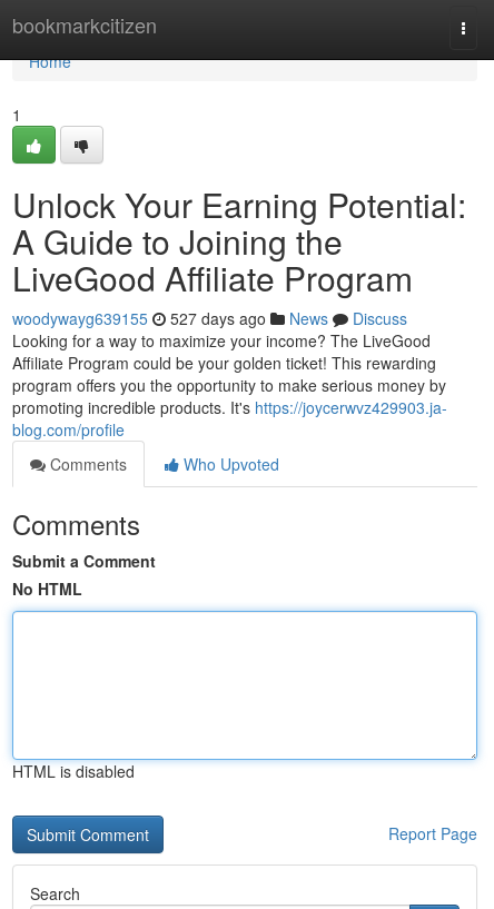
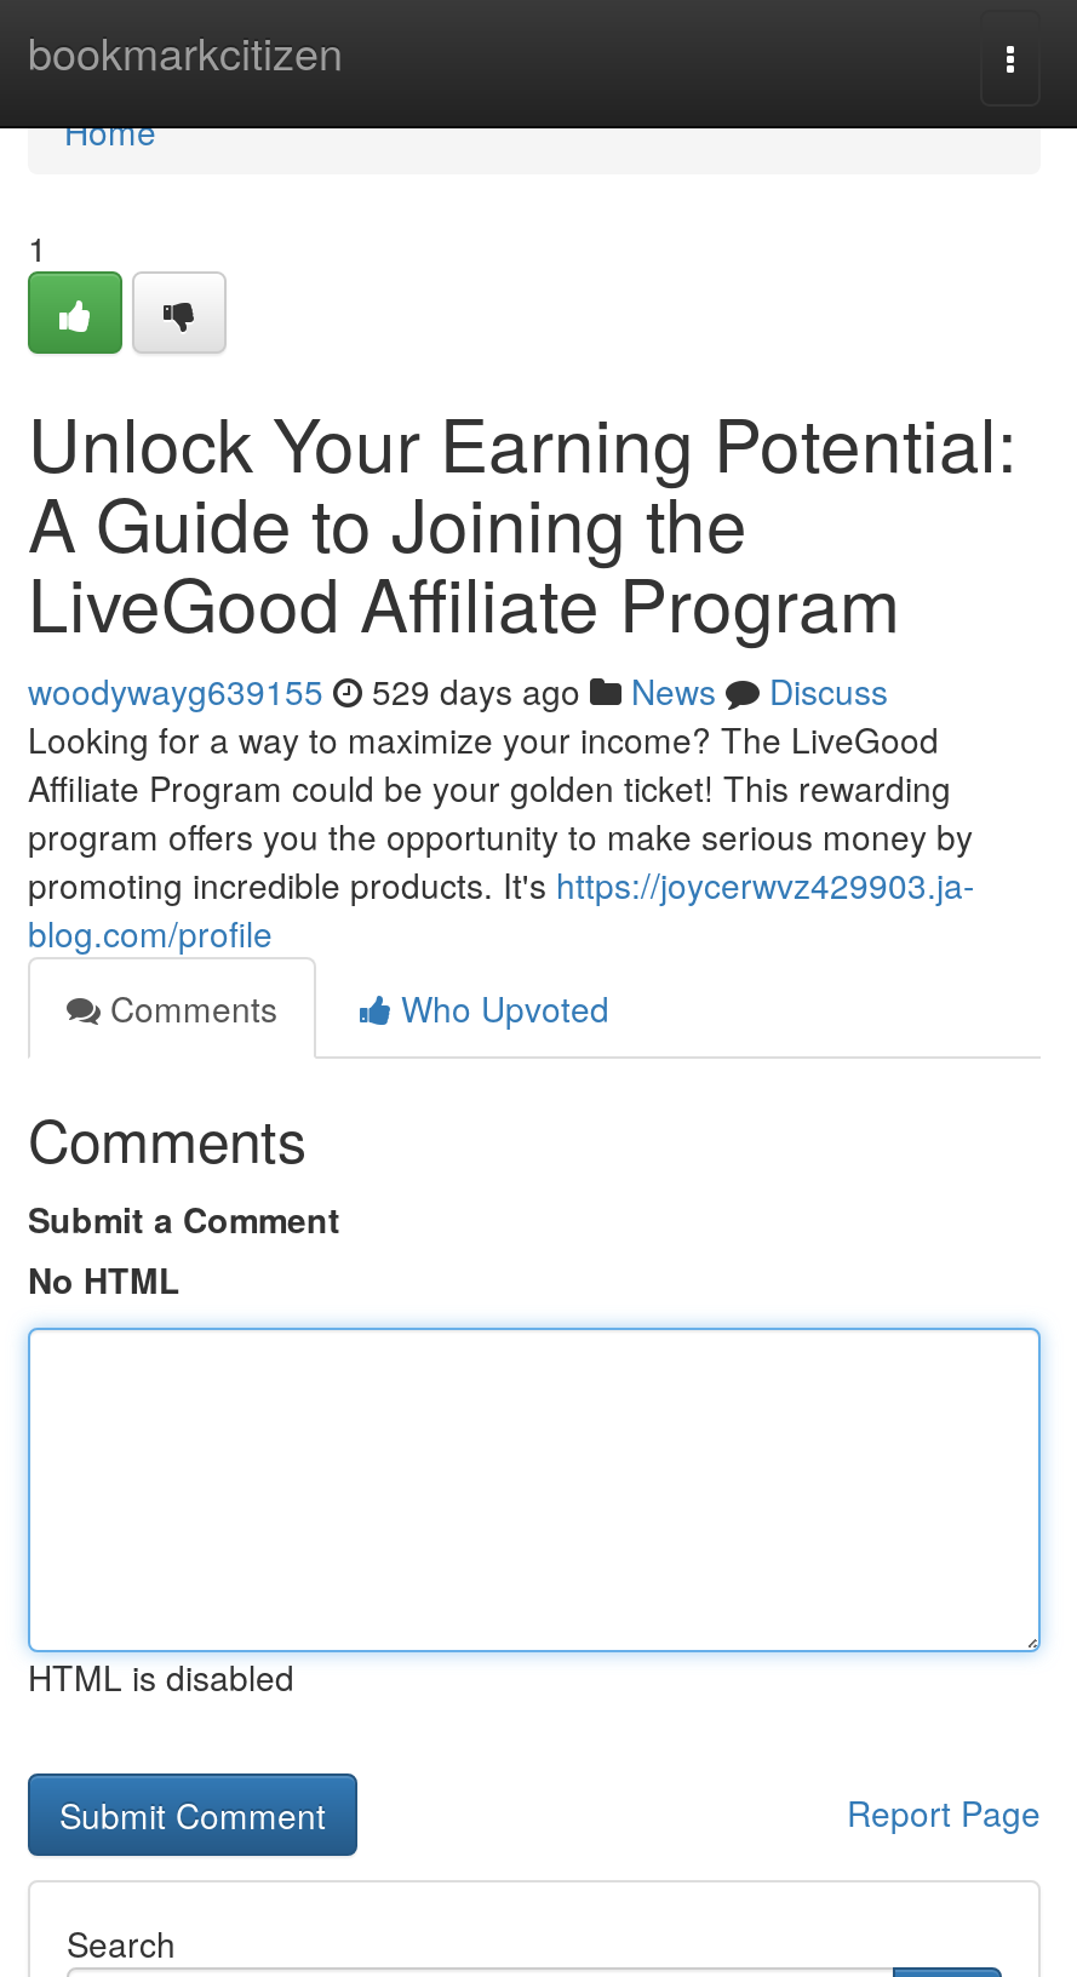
- woodywayg639155 527 days ago News Discuss
+ woodywayg639155 529 days ago News Discuss
